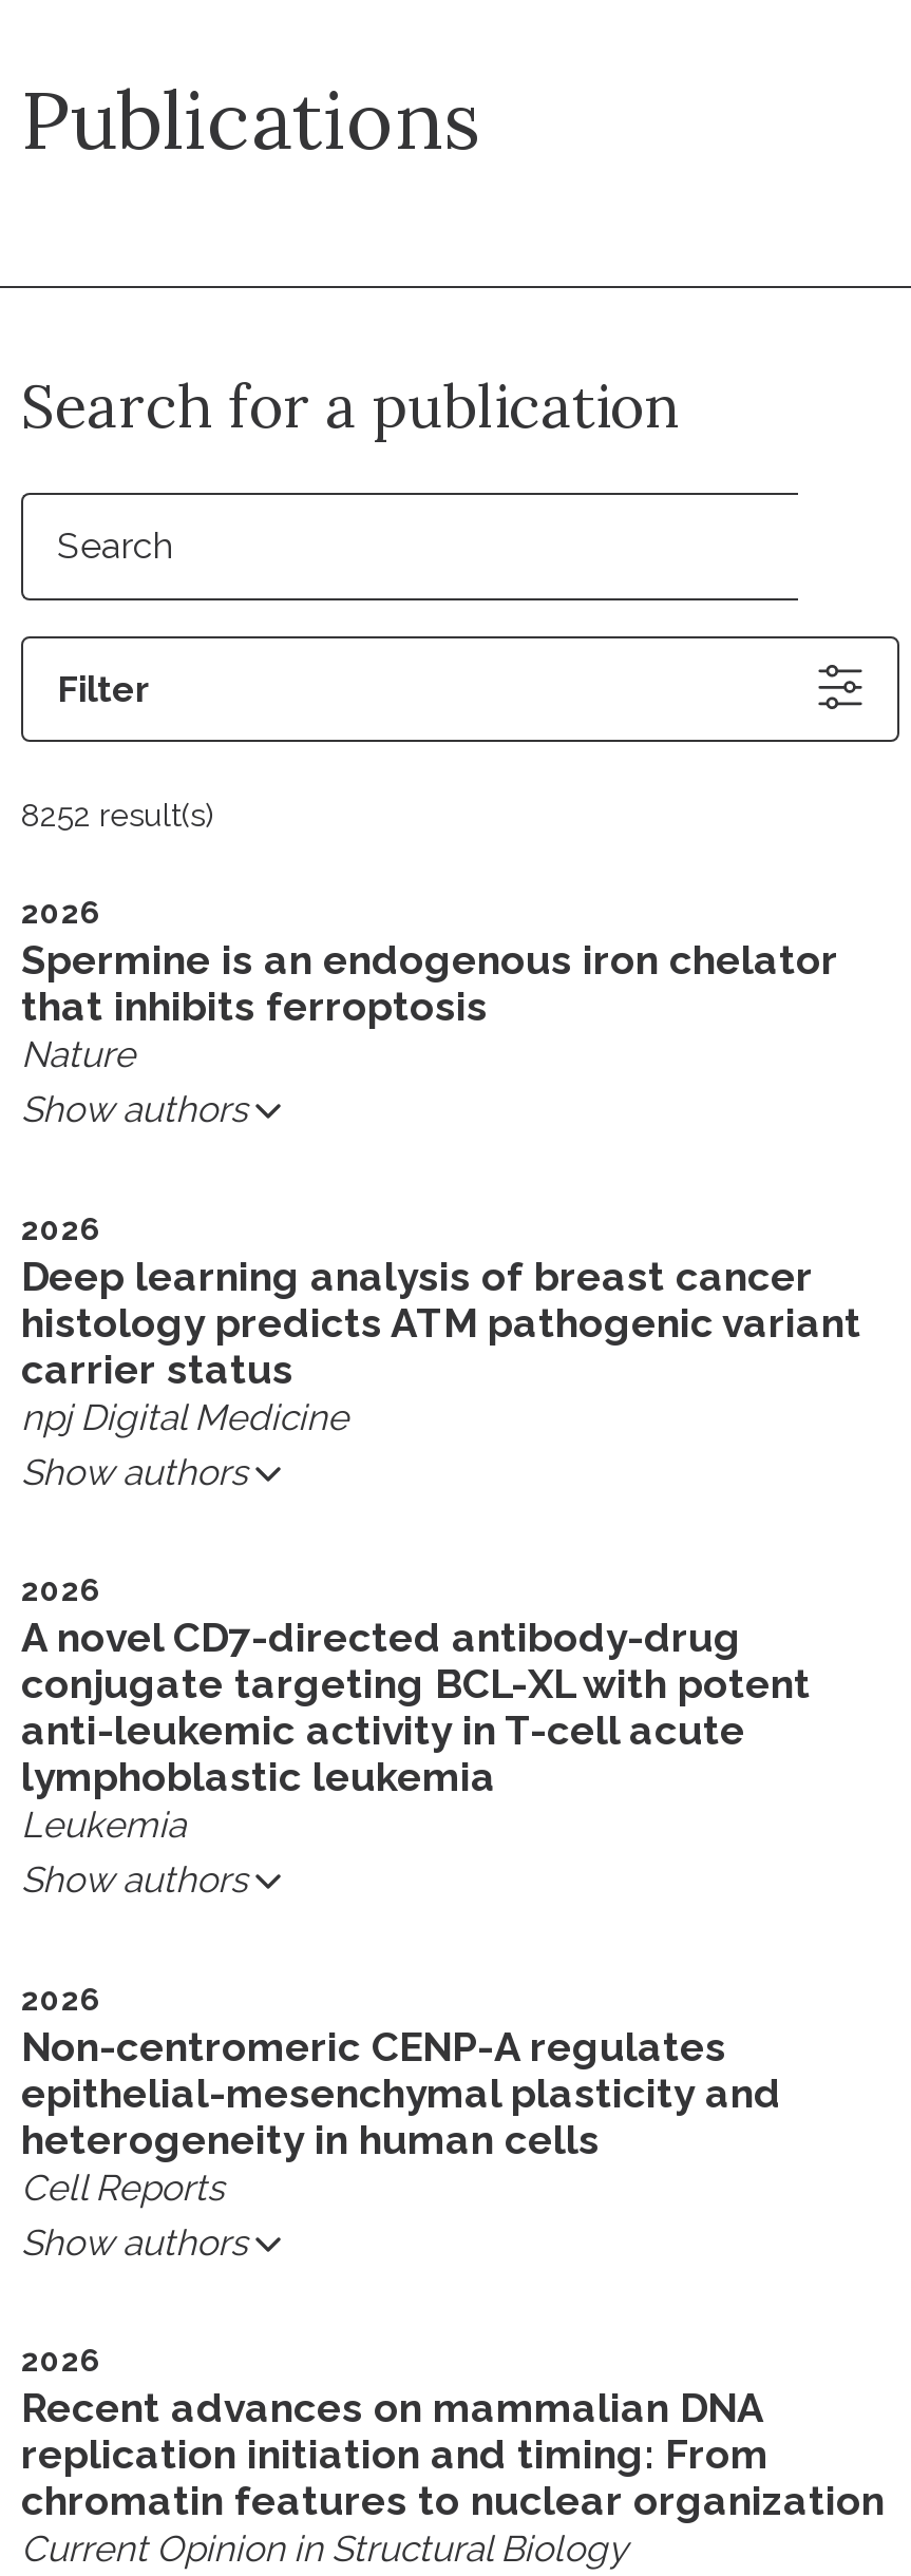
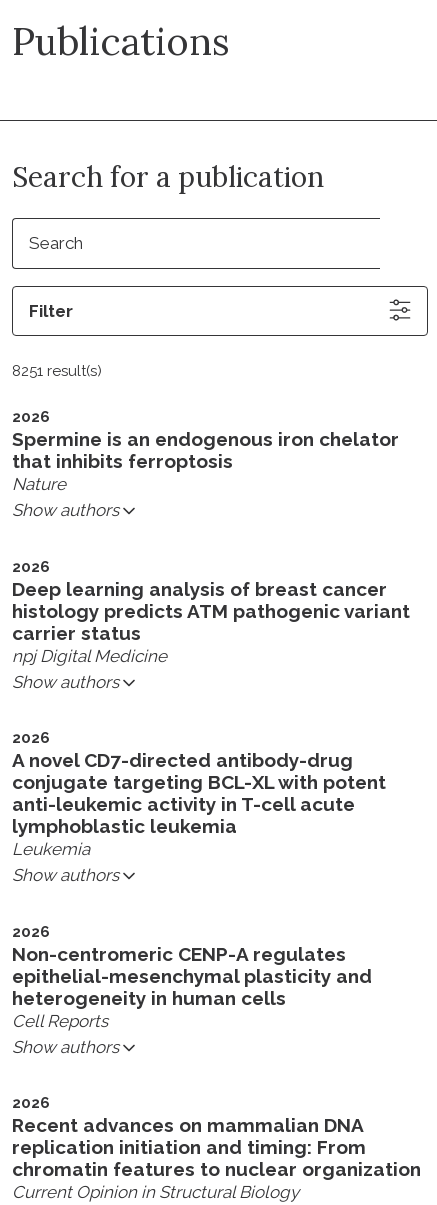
- 8252 result(s)
+ 8251 result(s)
